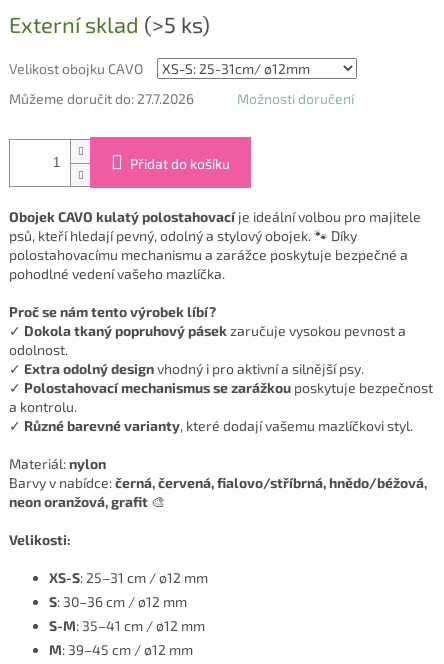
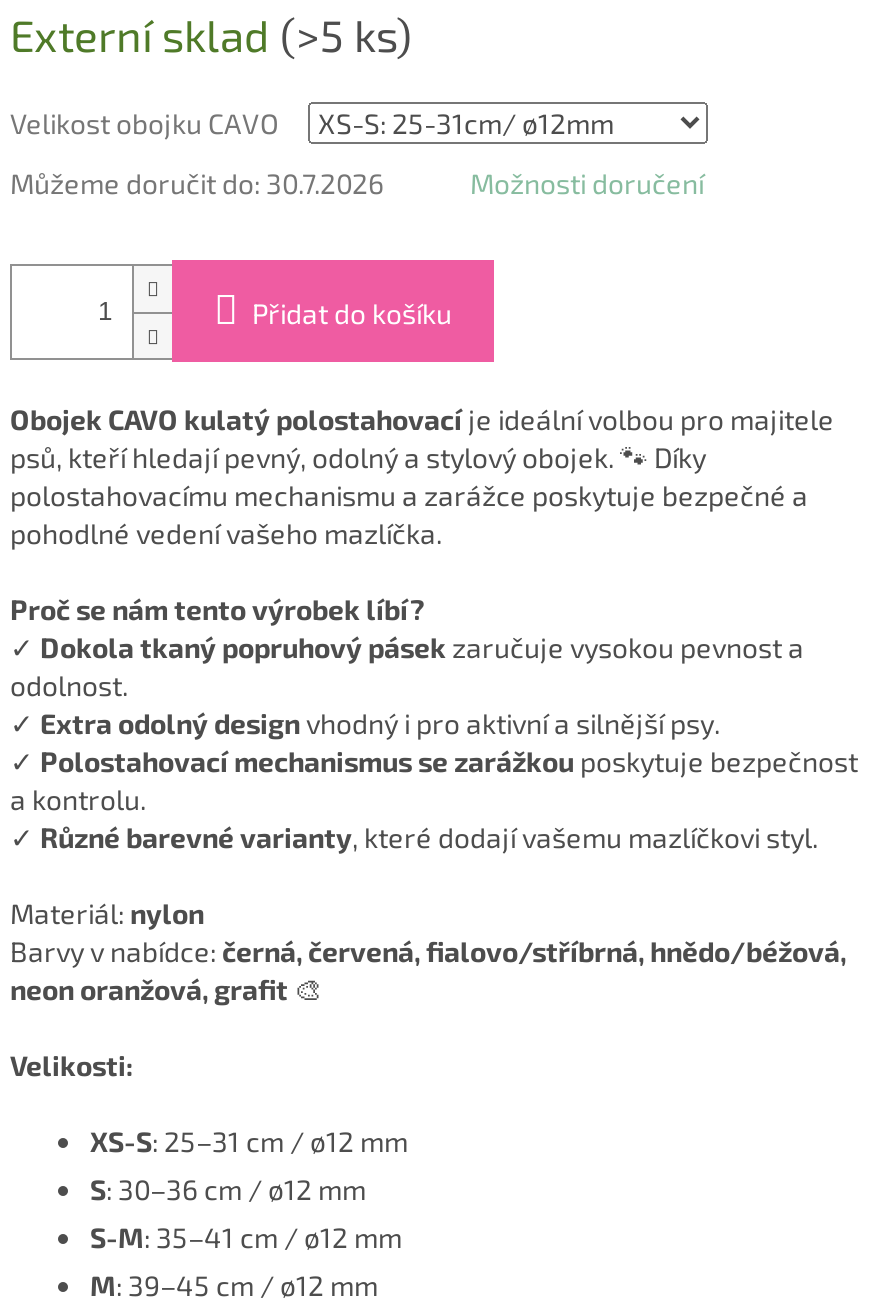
- Můžeme doručit do: 27.7.2026
+ Můžeme doručit do: 30.7.2026
